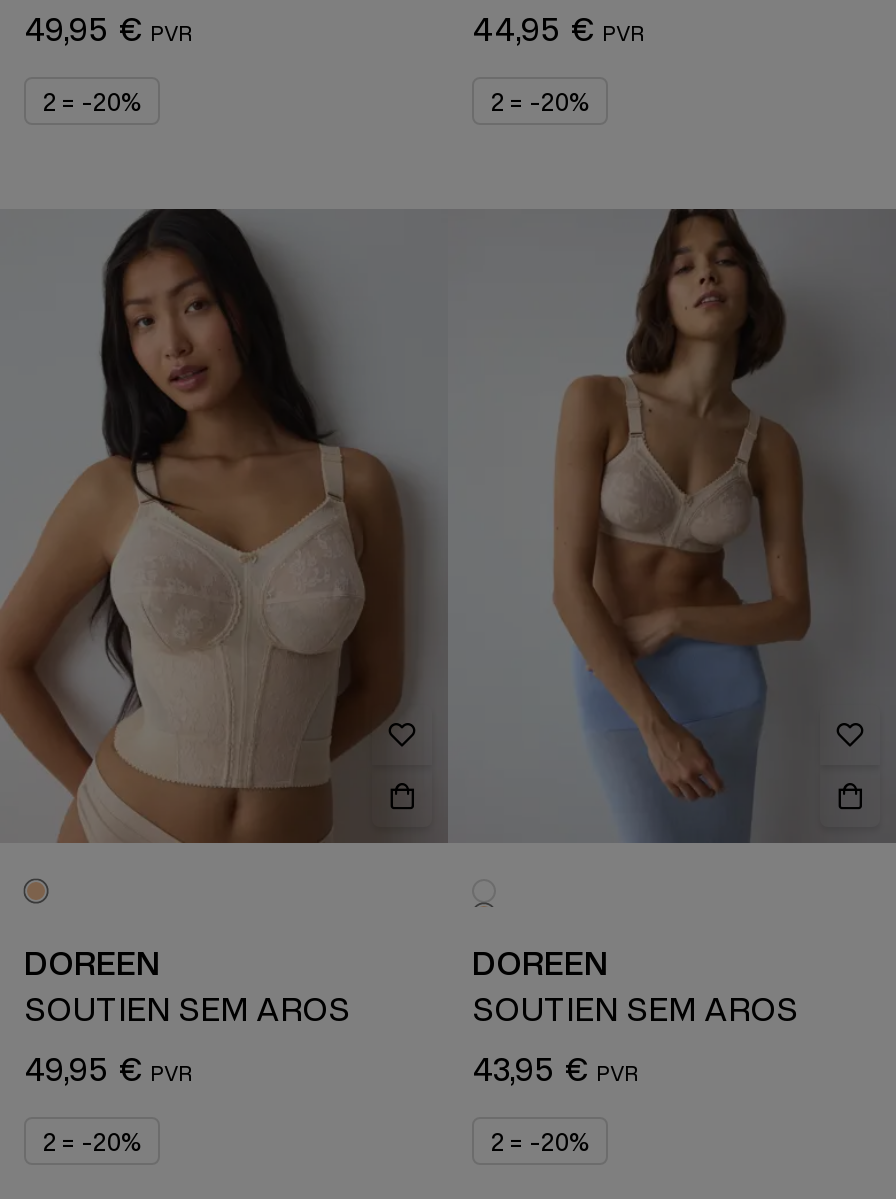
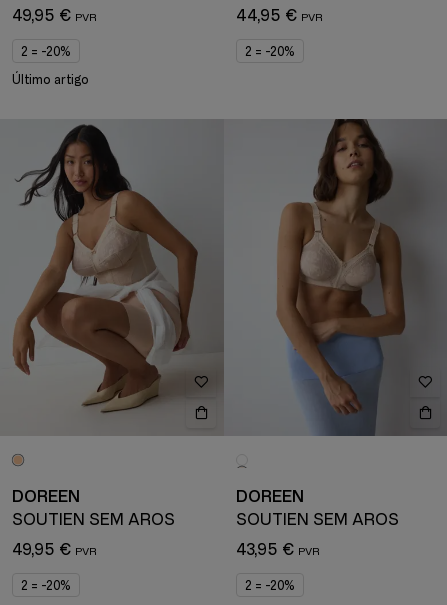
+ Último artigo

- [image]
+ [image]
